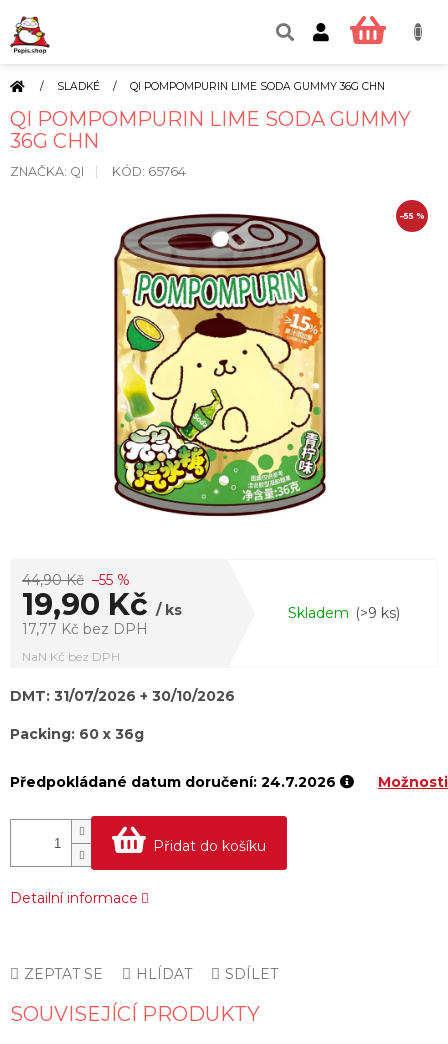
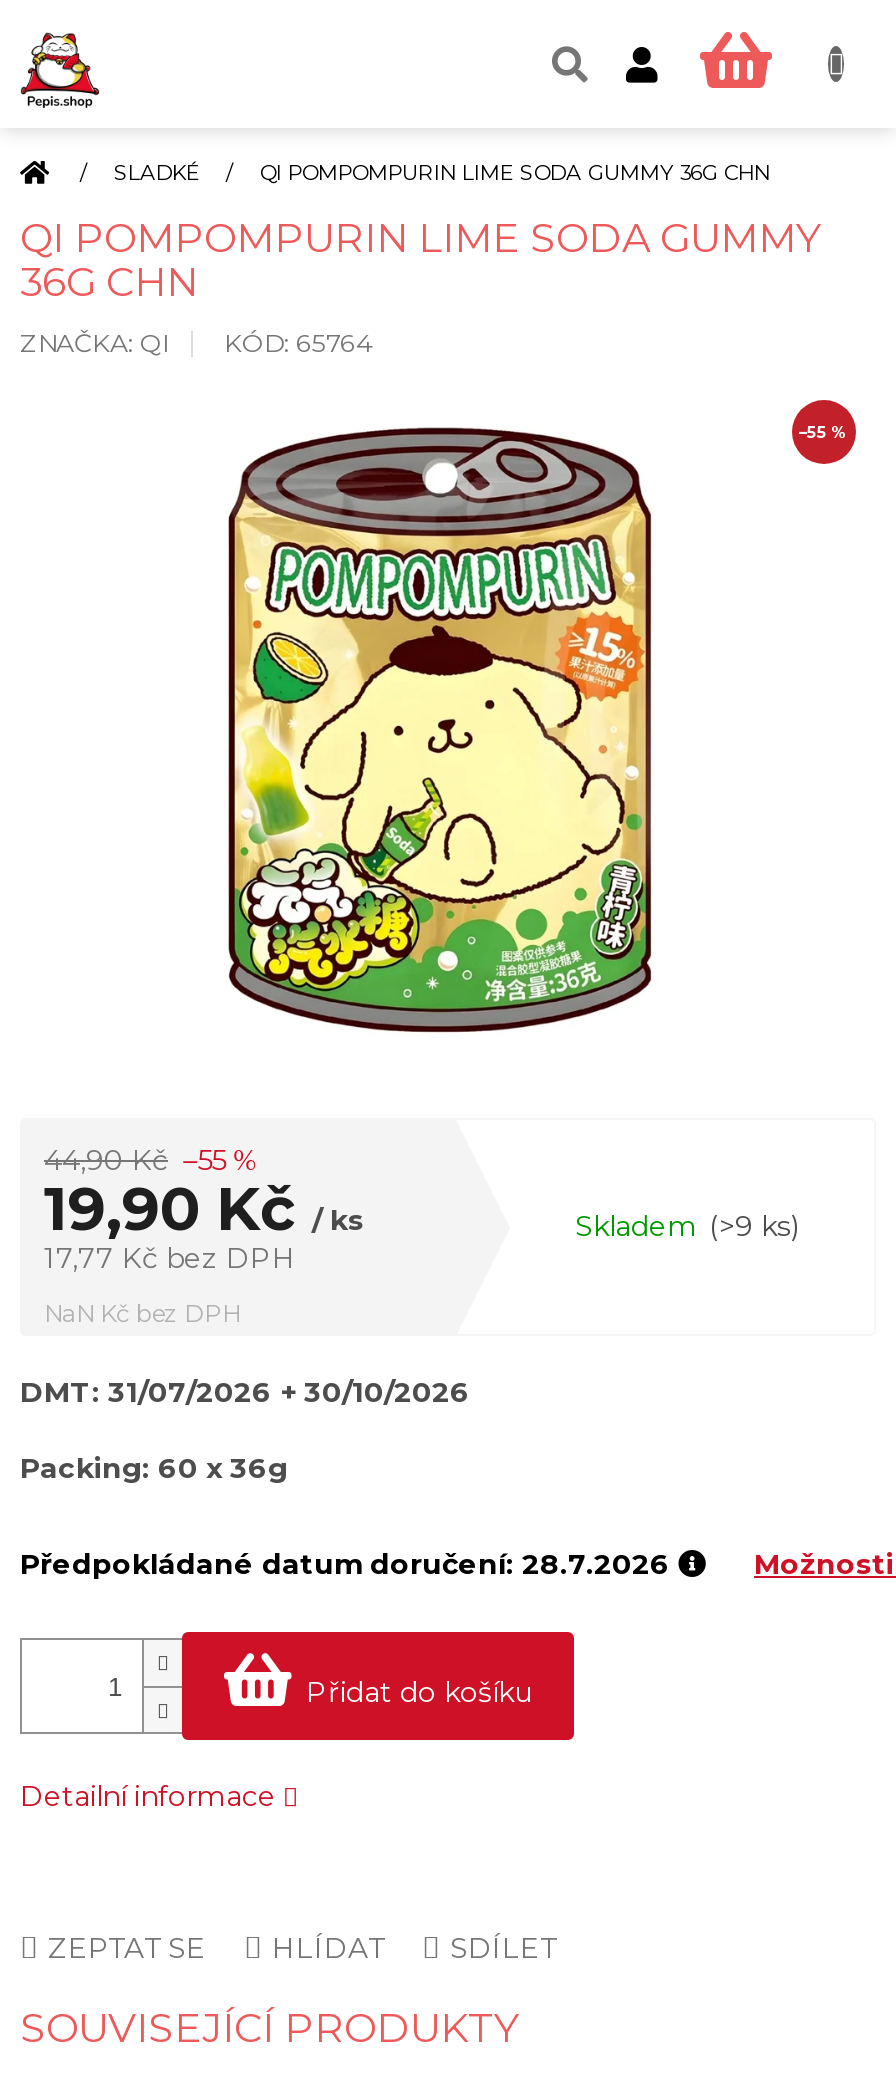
- 24.7.2026
+ 28.7.2026
